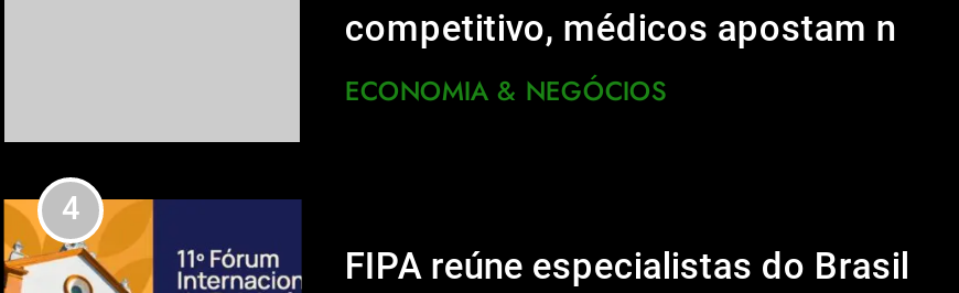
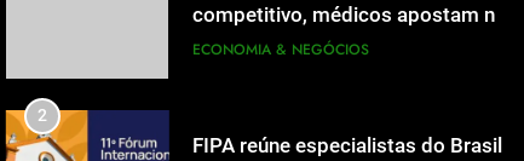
- 4
+ 2
